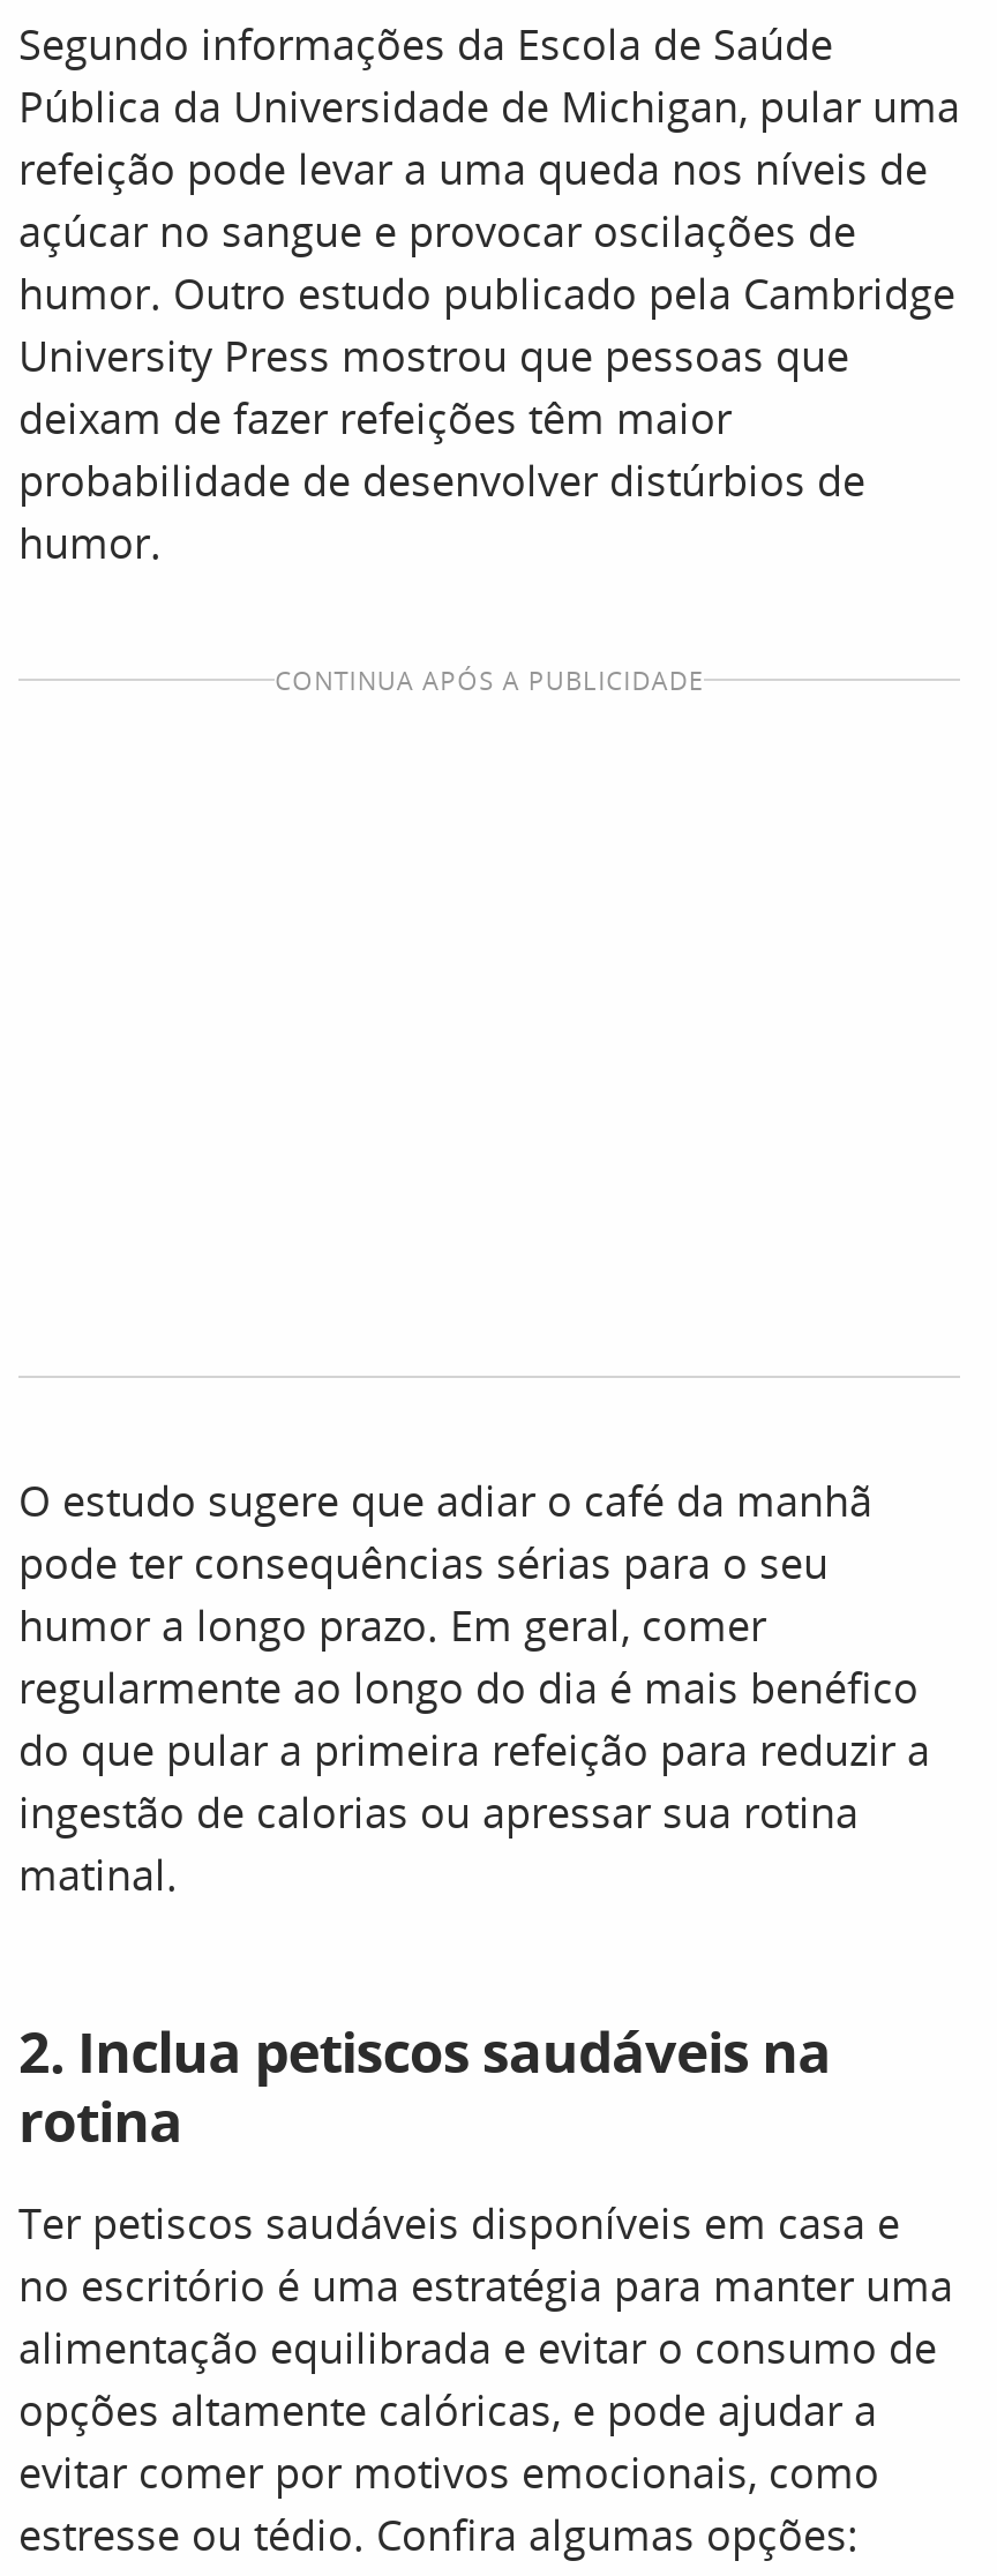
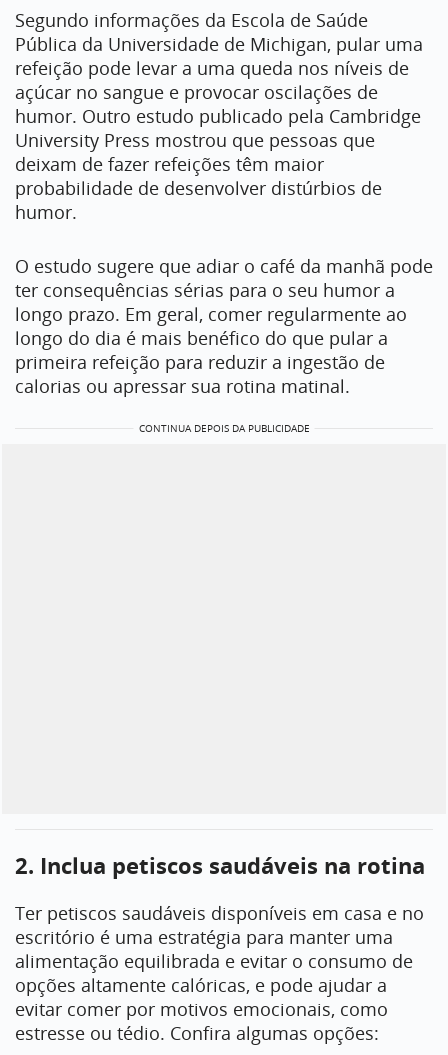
- CONTINUA APÓS A PUBLICIDADE
+ O estudo sugere que adiar o café da manhã pode
+ ter consequências sérias para o seu humor a
+ longo prazo. Em geral, comer regularmente ao
+ longo do dia é mais benéfico do que pular a
+ primeira refeição para reduzir a ingestão de
+ calorias ou apressar sua rotina matinal.

- O estudo sugere que adiar o café da manhã
- pode ter consequências sérias para o seu
- humor a longo prazo. Em geral, comer
- regularmente ao longo do dia é mais benéfico
- do que pular a primeira refeição para reduzir a
- ingestão de calorias ou apressar sua rotina
- matinal.
+ CONTINUA DEPOIS DA PUBLICIDADE
